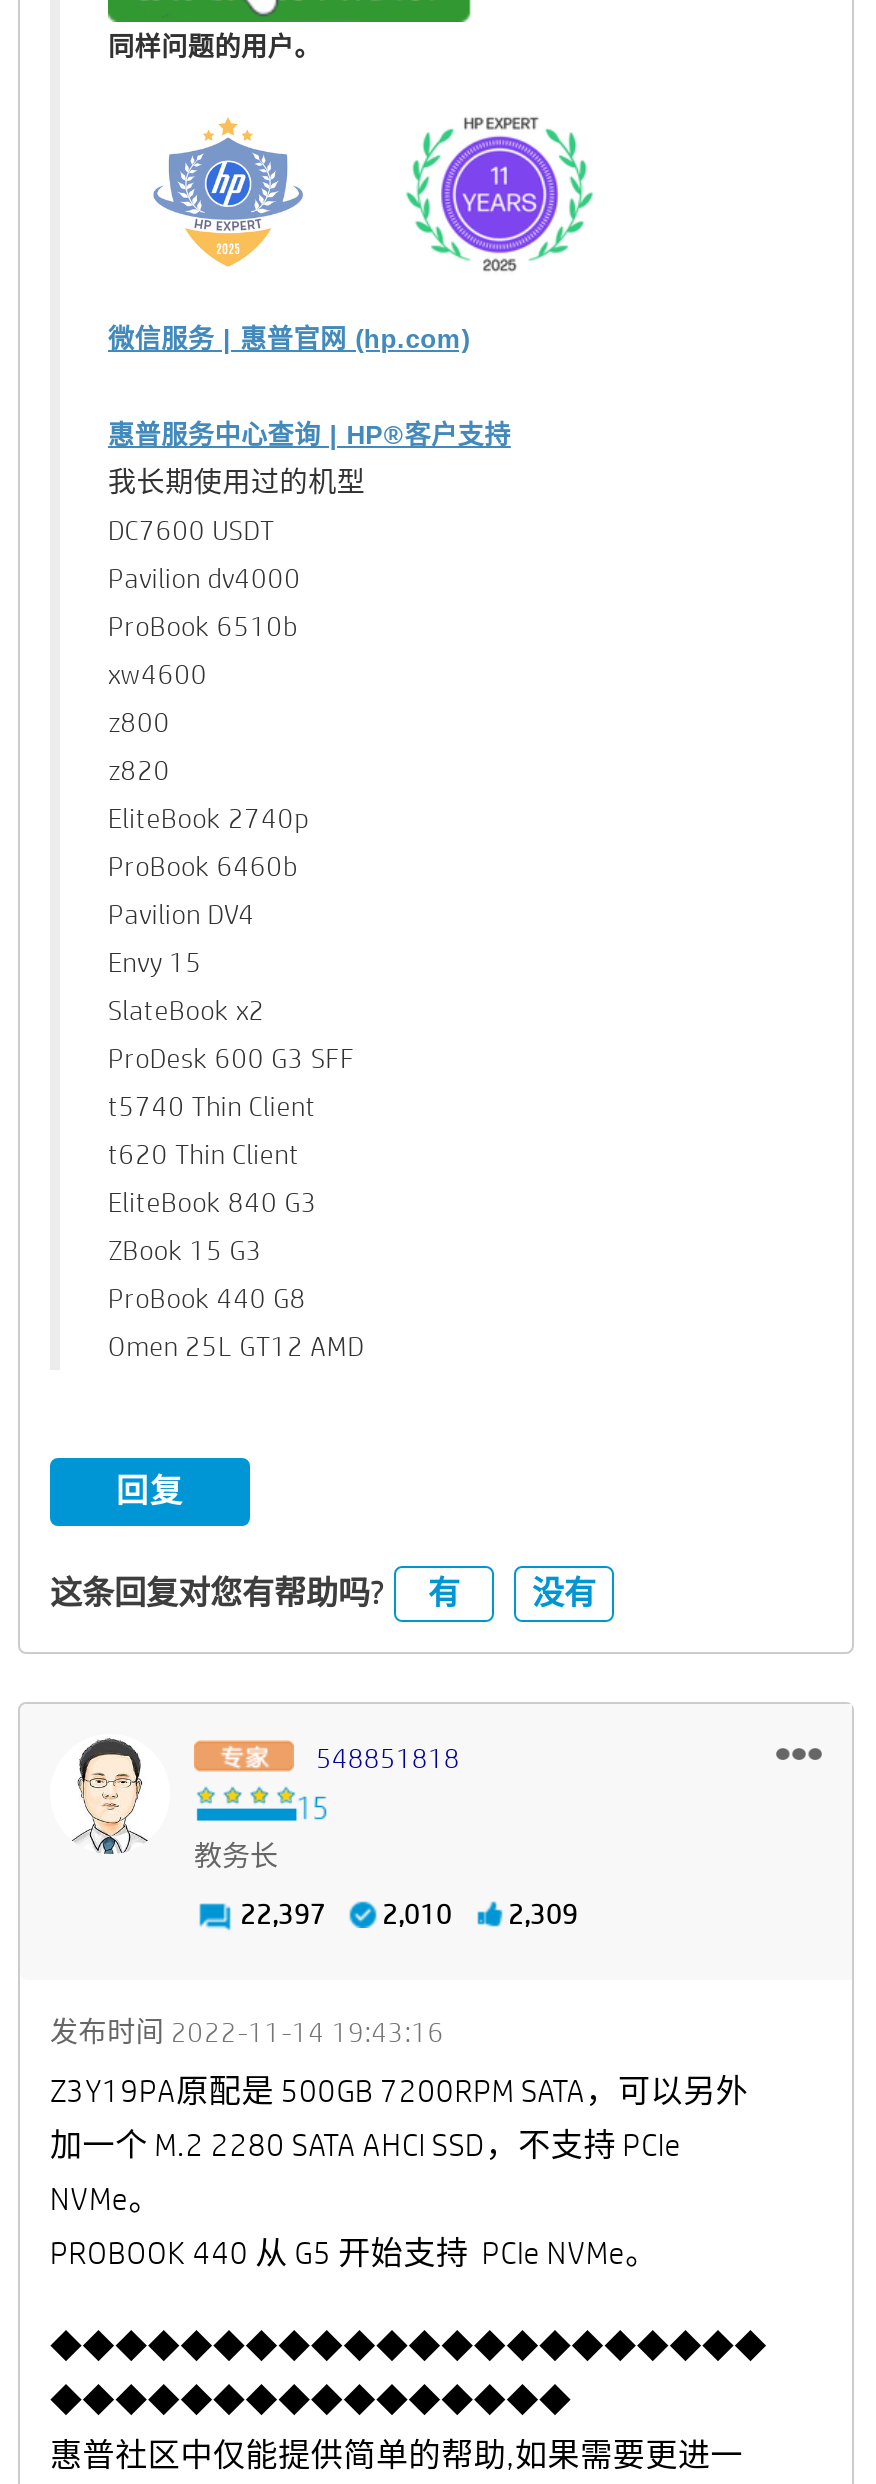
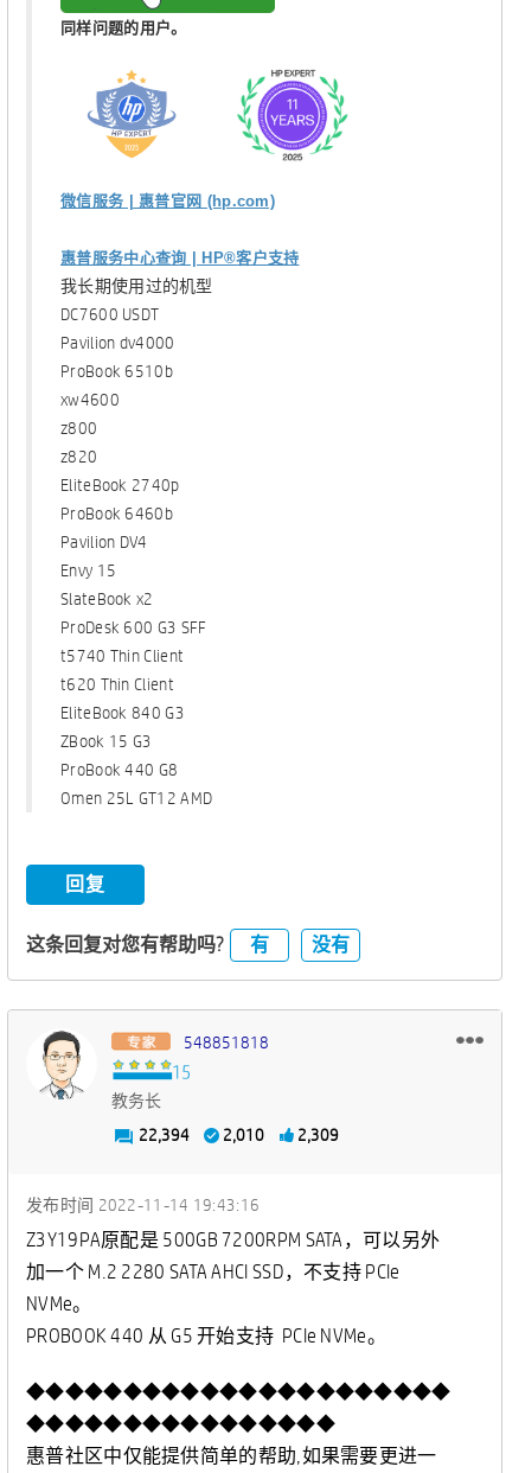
- 22,397 2,010 2,309
+ 22,394 2,010 2,309
